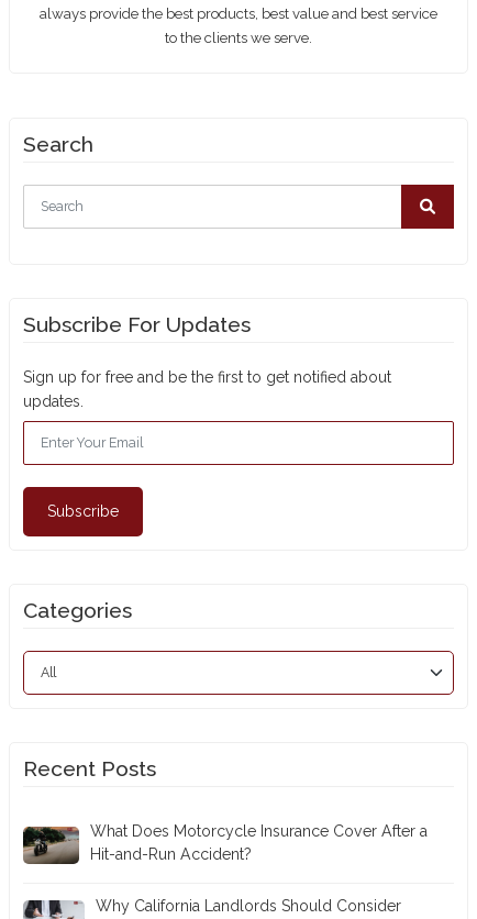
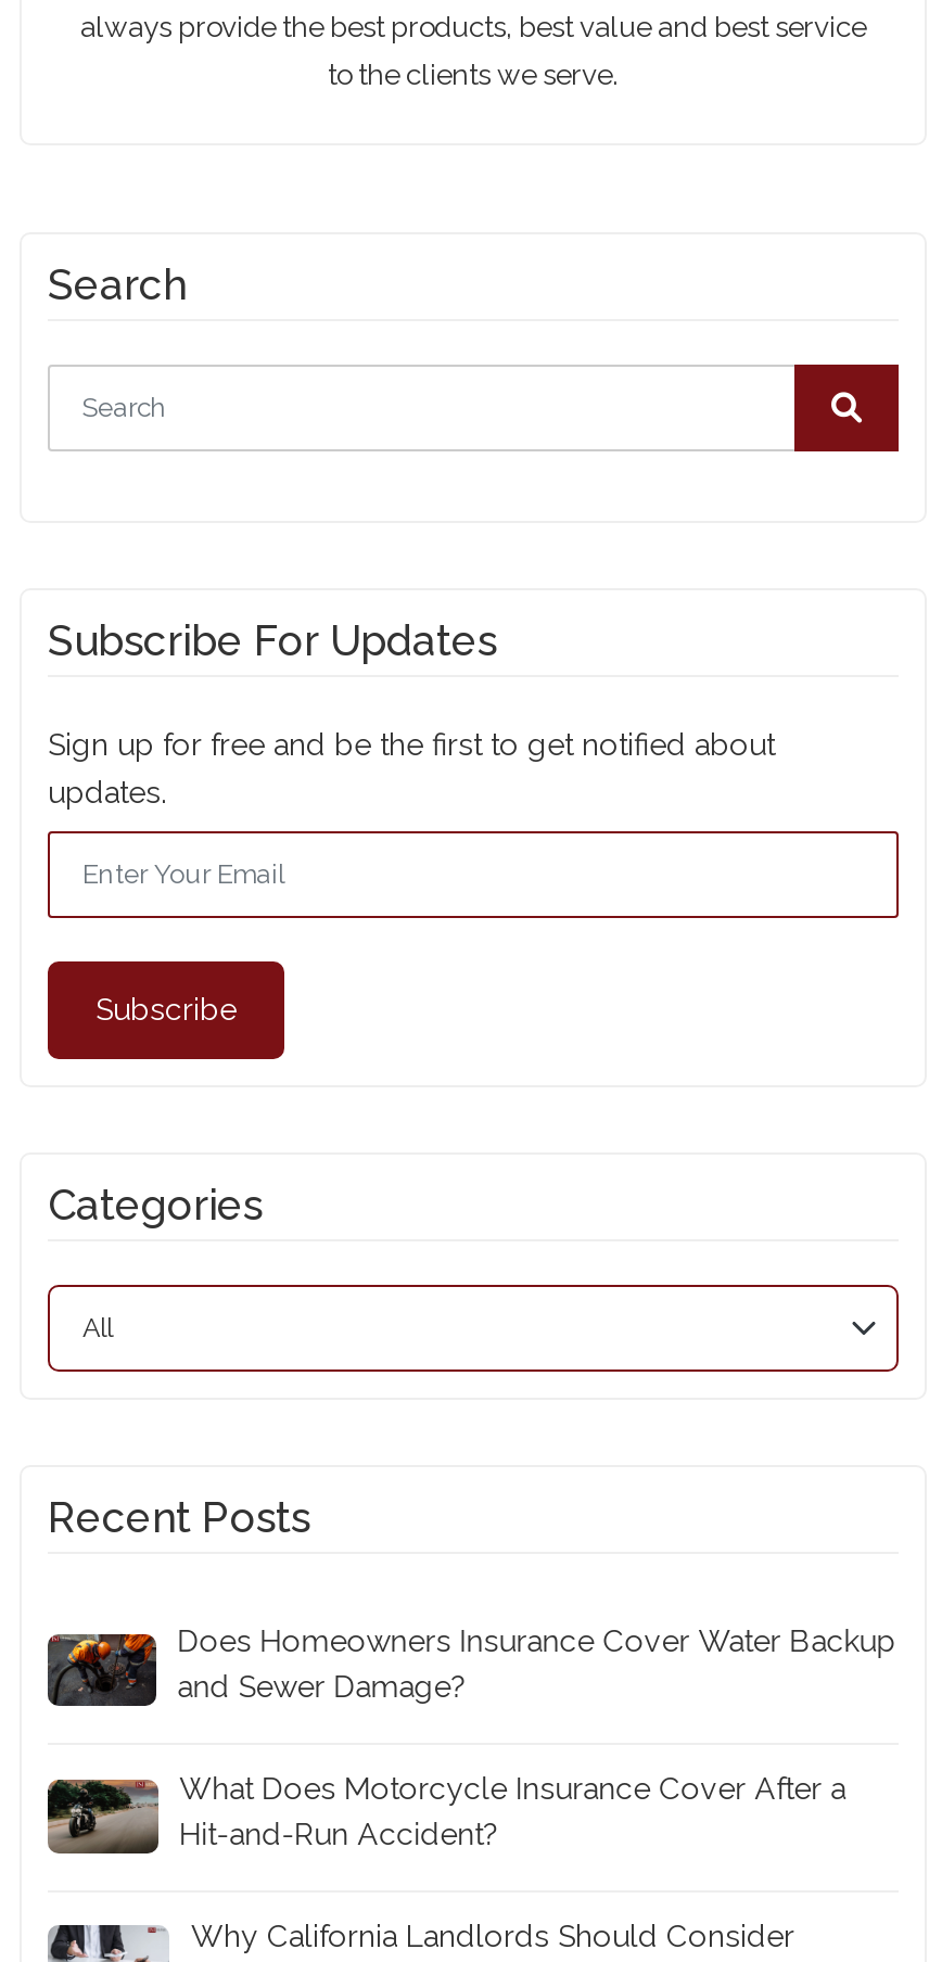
+ [image]
+ Does Homeowners Insurance Cover Water Backup
+ and Sewer Damage?
